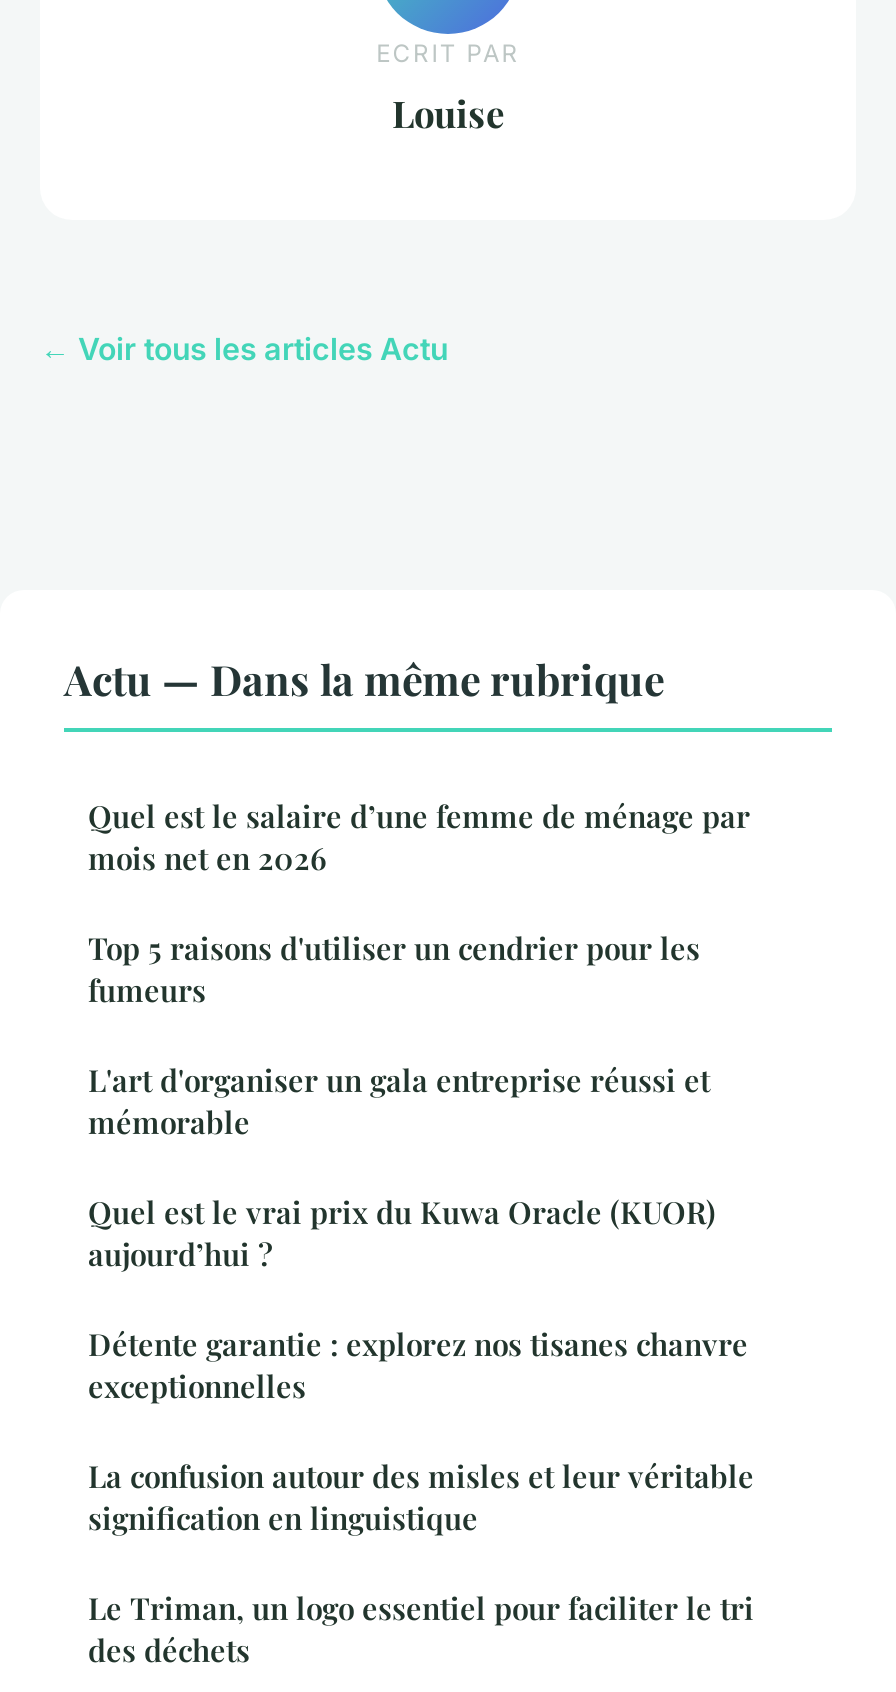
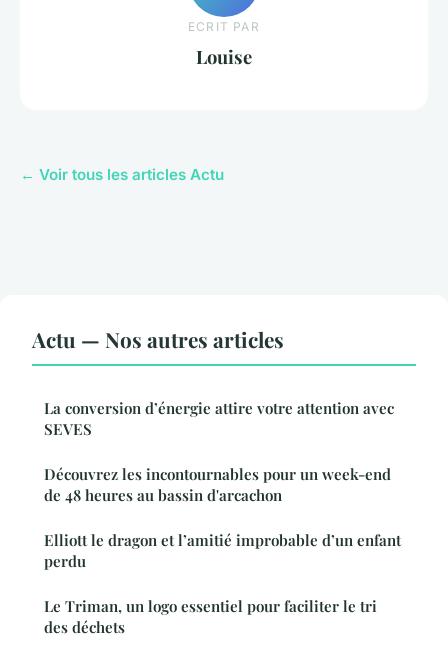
- Actu — Dans la même rubrique
- Quel est le salaire d’une femme de ménage par
- mois net en 2026
- Top 5 raisons d'utiliser un cendrier pour les
- fumeurs
- L'art d'organiser un gala entreprise réussi et
- mémorable
- Quel est le vrai prix du Kuwa Oracle (KUOR)
- aujourd’hui ?
- Détente garantie : explorez nos tisanes chanvre
- exceptionnelles
- La confusion autour des misles et leur véritable
- signification en linguistique
+ Actu — Nos autres articles
+ La conversion d’énergie attire votre attention avec
+ SEVES
+ Découvrez les incontournables pour un week-end
+ de 48 heures au bassin d'arcachon
+ Elliott le dragon et l’amitié improbable d’un enfant
+ perdu
